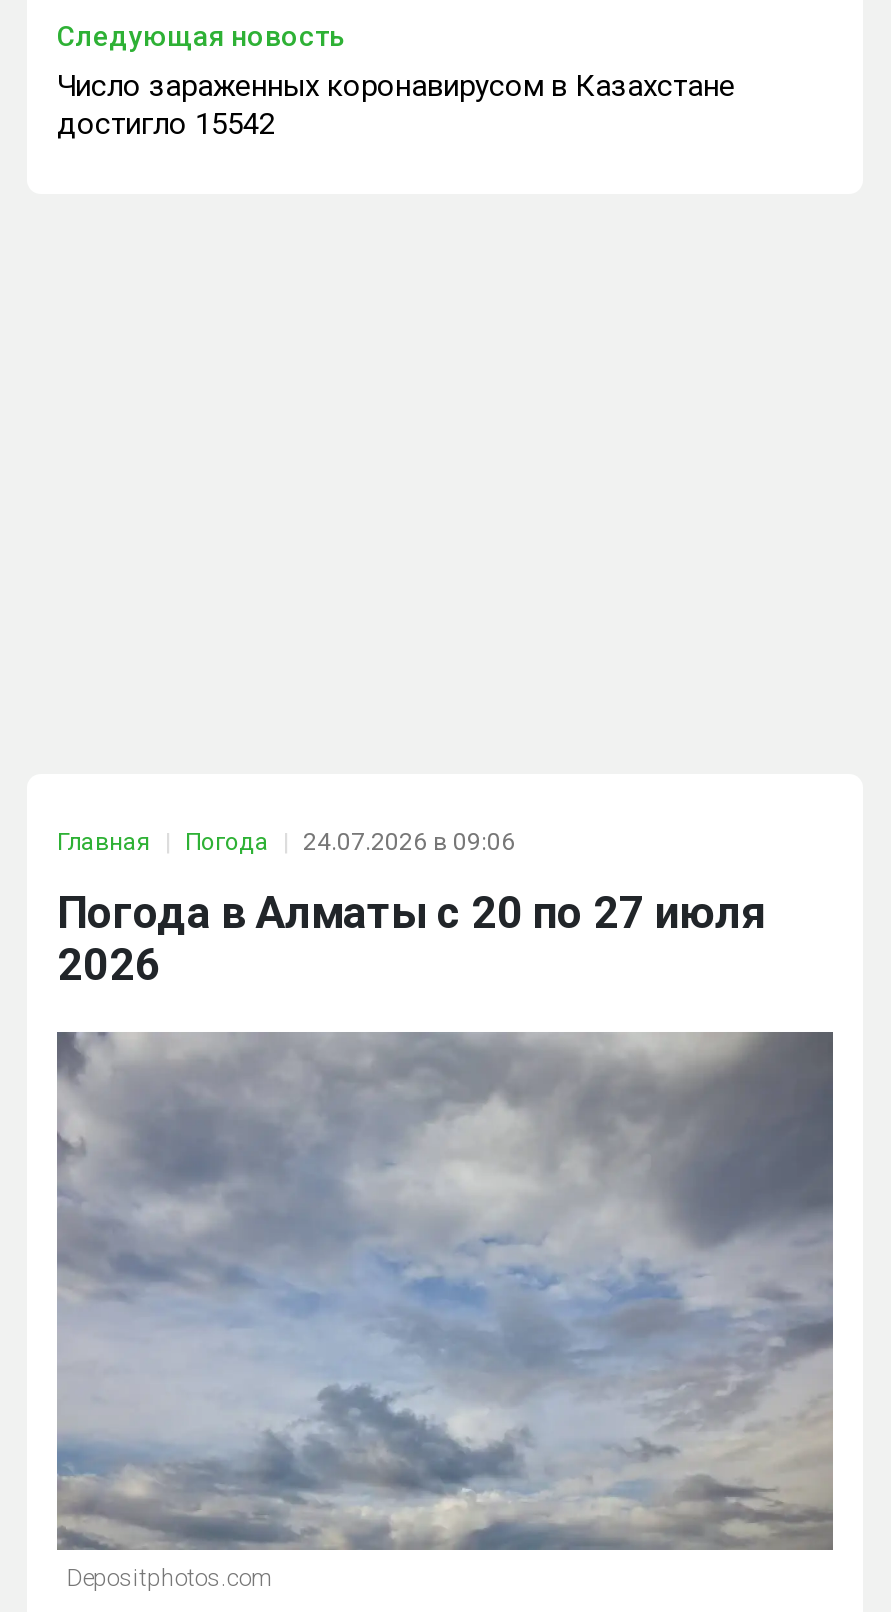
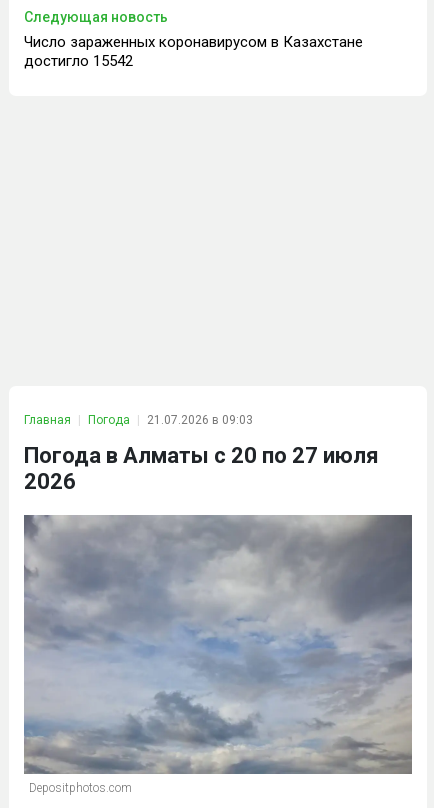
- Главная Погода 24.07.2026 в 09:06
+ Главная Погода 21.07.2026 в 09:03
